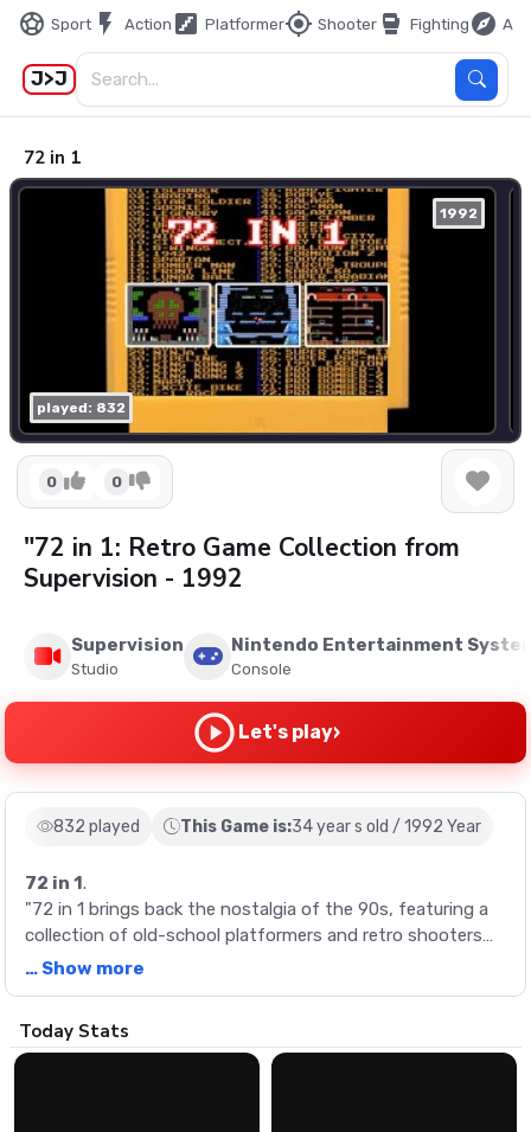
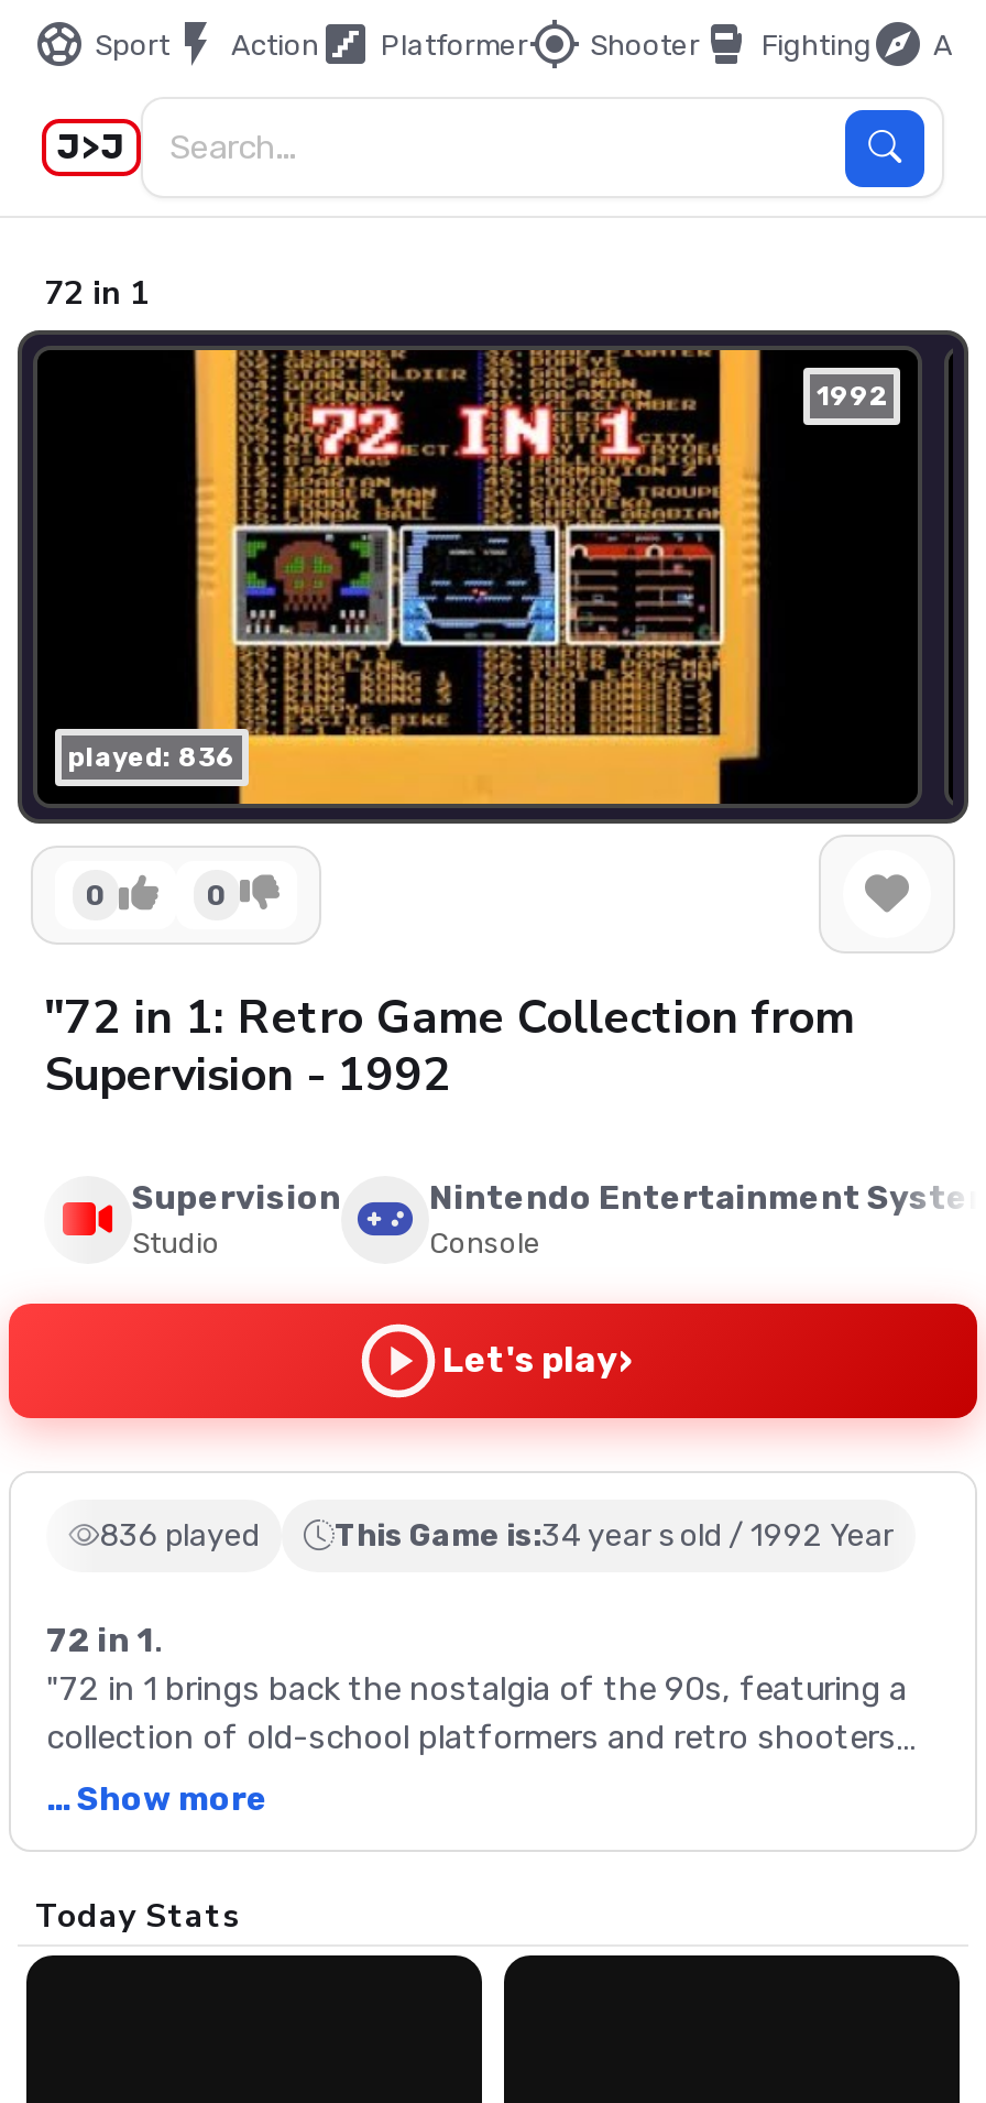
- played: 832
+ played: 836

- 832 played This Game is:34 year s old / 1992 Year
+ 836 played This Game is:34 year s old / 1992 Year
